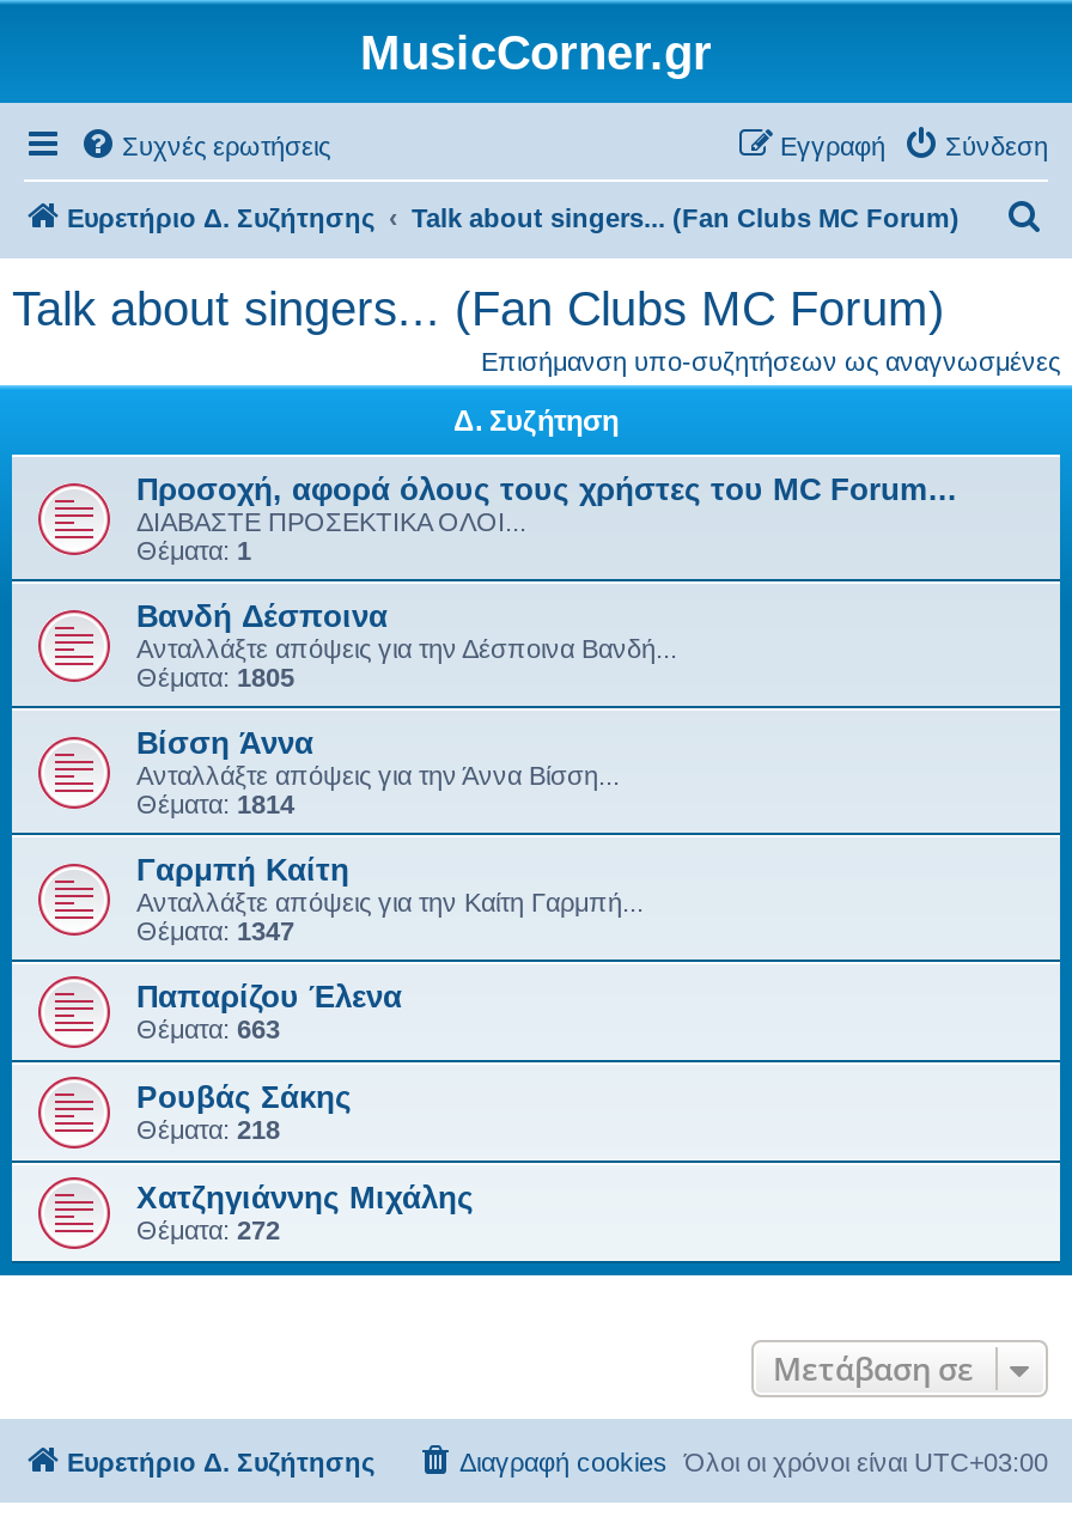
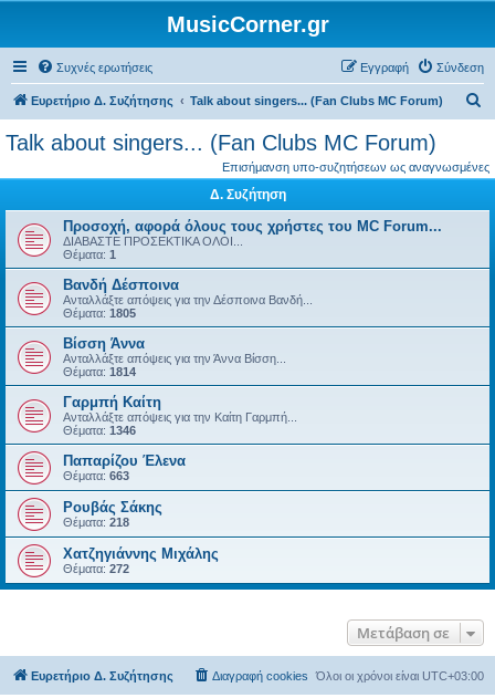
- Θέματα: 1347
+ Θέματα: 1346
